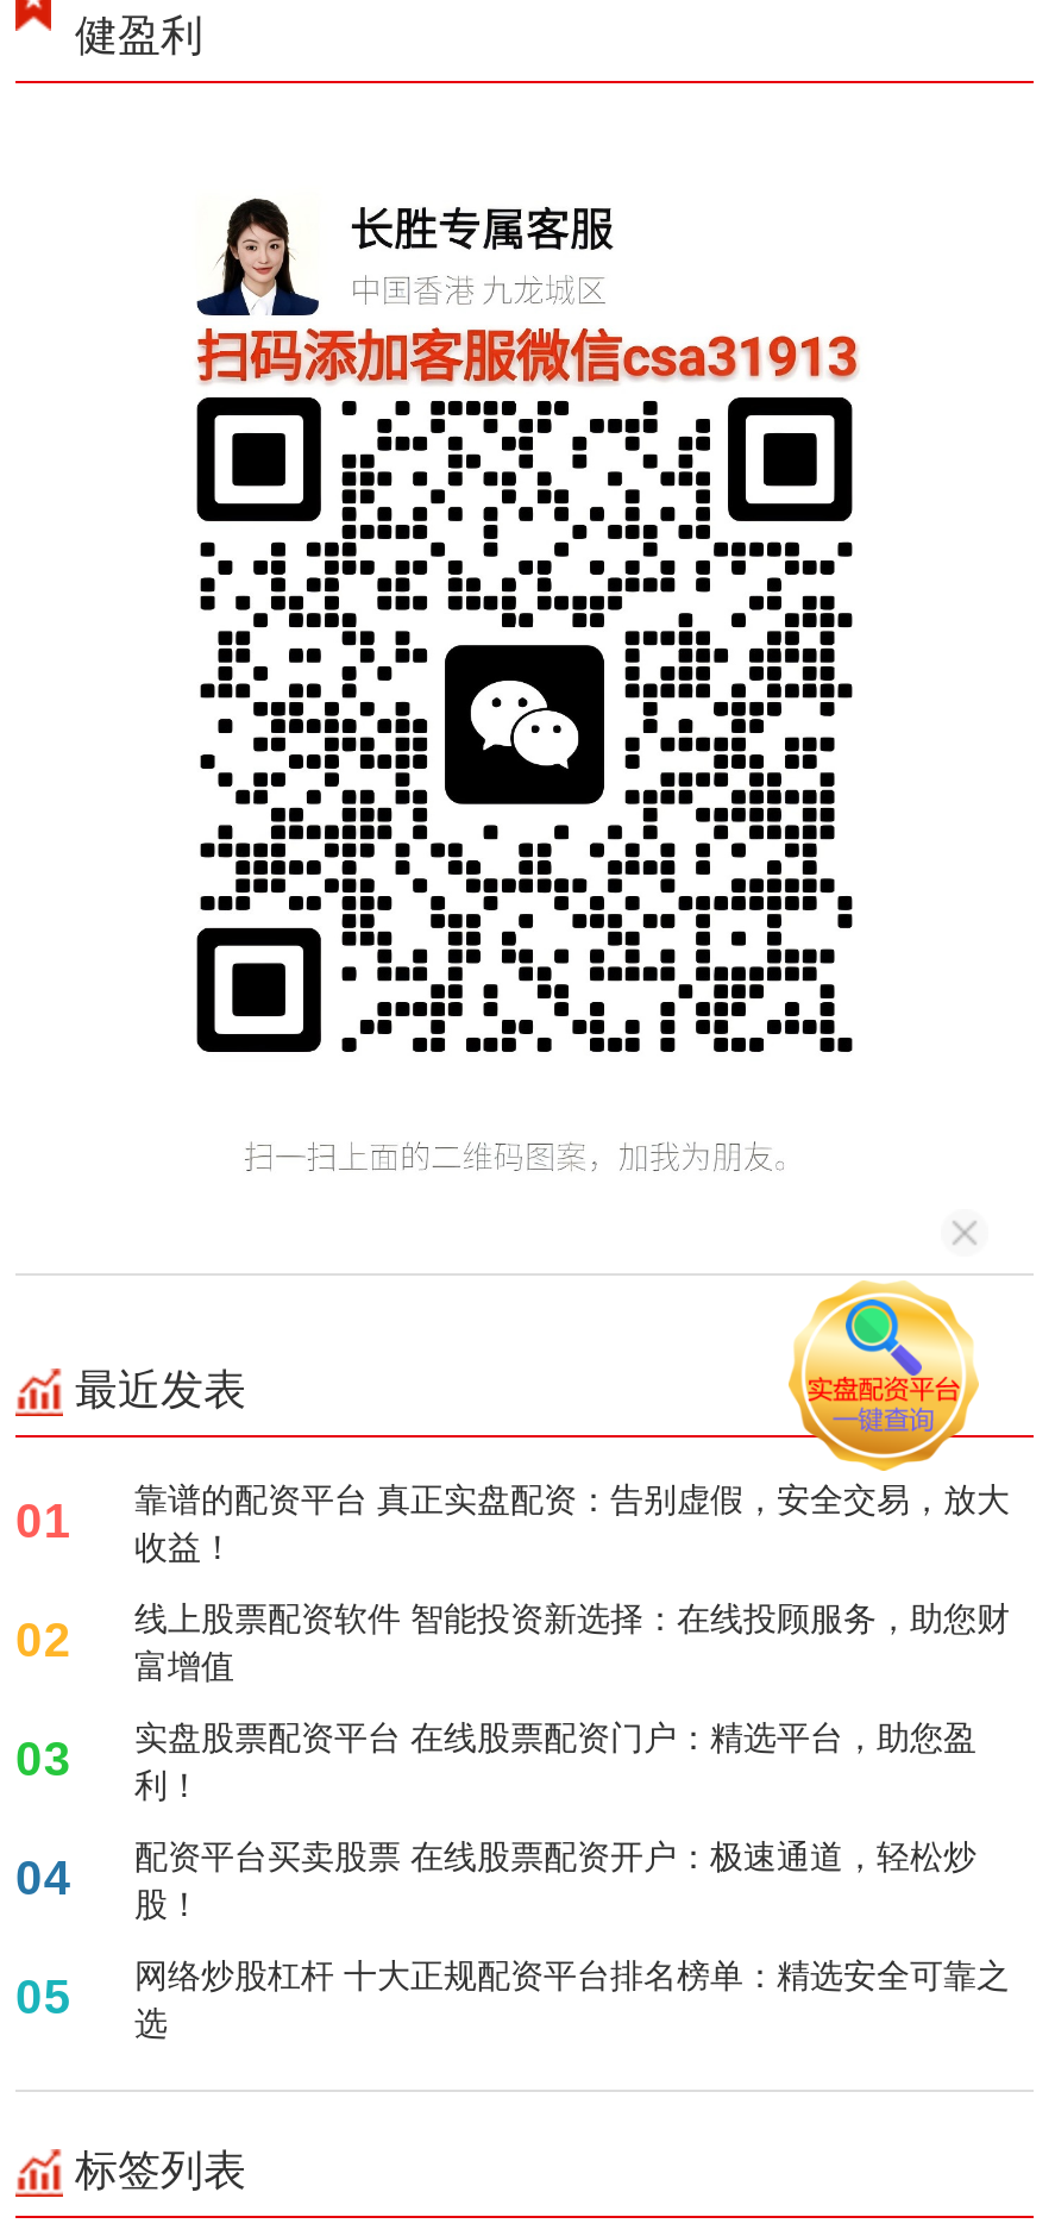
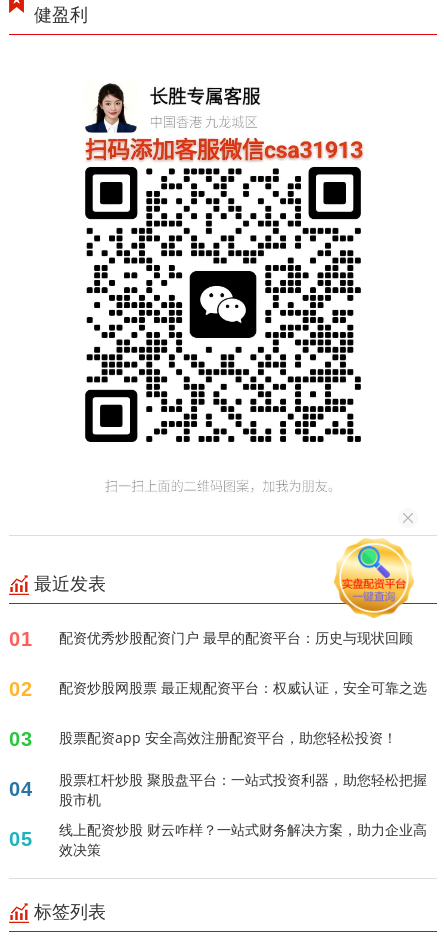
- 靠谱的配资平台 真正实盘配资：告别虚假，安全交易，放大
- 收益！
+ 配资优秀炒股配资门户 最早的配资平台：历史与现状回顾

- 线上股票配资软件 智能投资新选择：在线投顾服务，助您财
- 富增值
+ 配资炒股网股票 最正规配资平台：权威认证，安全可靠之选

- 实盘股票配资平台 在线股票配资门户：精选平台，助您盈
- 利！
+ 股票配资app 安全高效注册配资平台，助您轻松投资！

- 配资平台买卖股票 在线股票配资开户：极速通道，轻松炒
- 股！
+ 股票杠杆炒股 聚股盘平台：一站式投资利器，助您轻松把握
+ 股市机

- 网络炒股杠杆 十大正规配资平台排名榜单：精选安全可靠之
- 选
+ 线上配资炒股 财云咋样？一站式财务解决方案，助力企业高
+ 效决策
